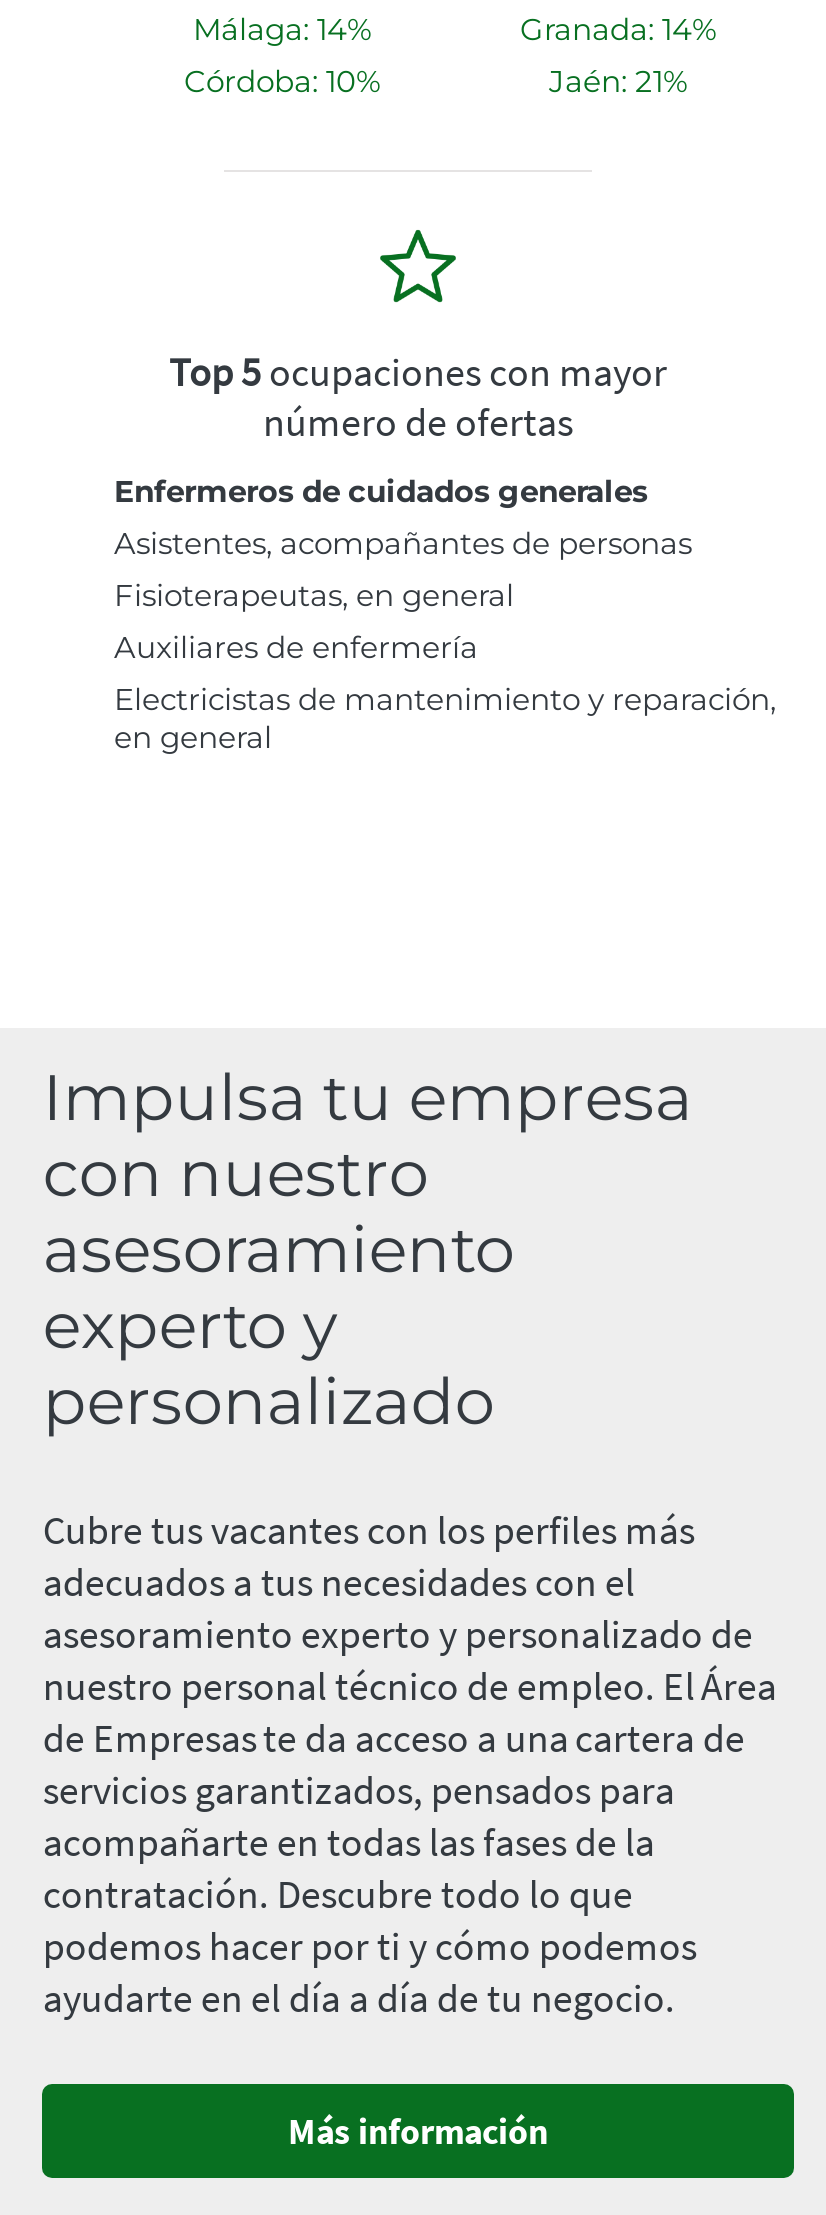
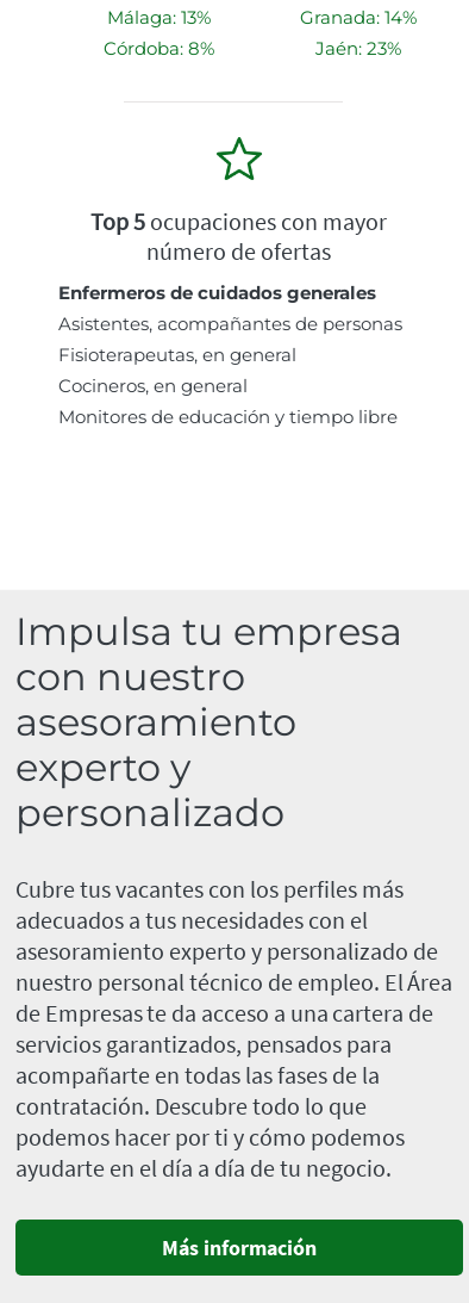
- Málaga: 14%
+ Málaga: 13%

- Córdoba: 10%
+ Córdoba: 8%

- Jaén: 21%
+ Jaén: 23%

- Auxiliares de enfermería
- Electricistas de mantenimiento y reparación,
- en general
+ Cocineros, en general
+ Monitores de educación y tiempo libre
